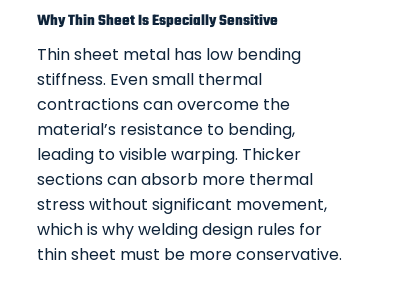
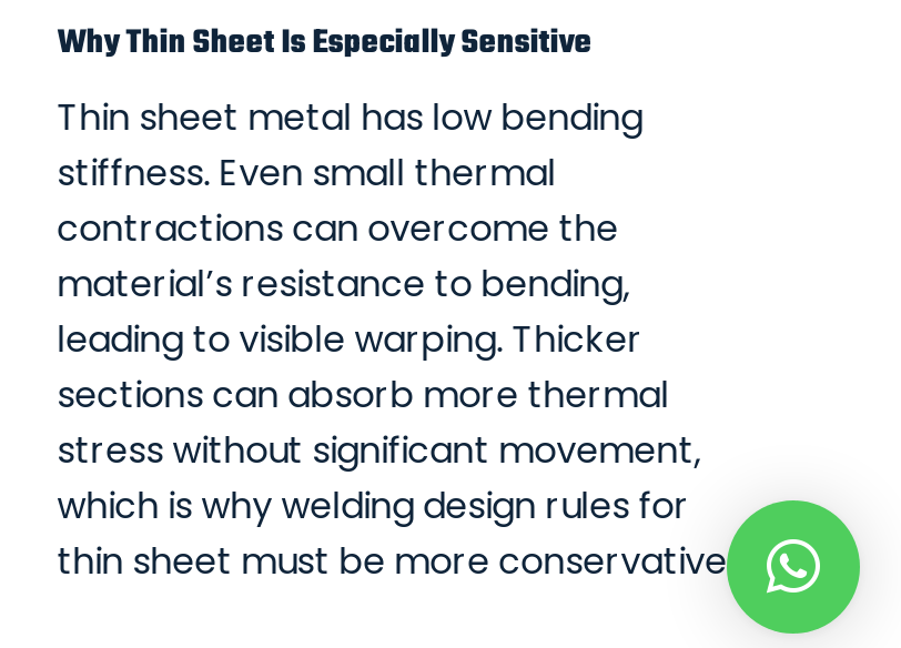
+ [image]
